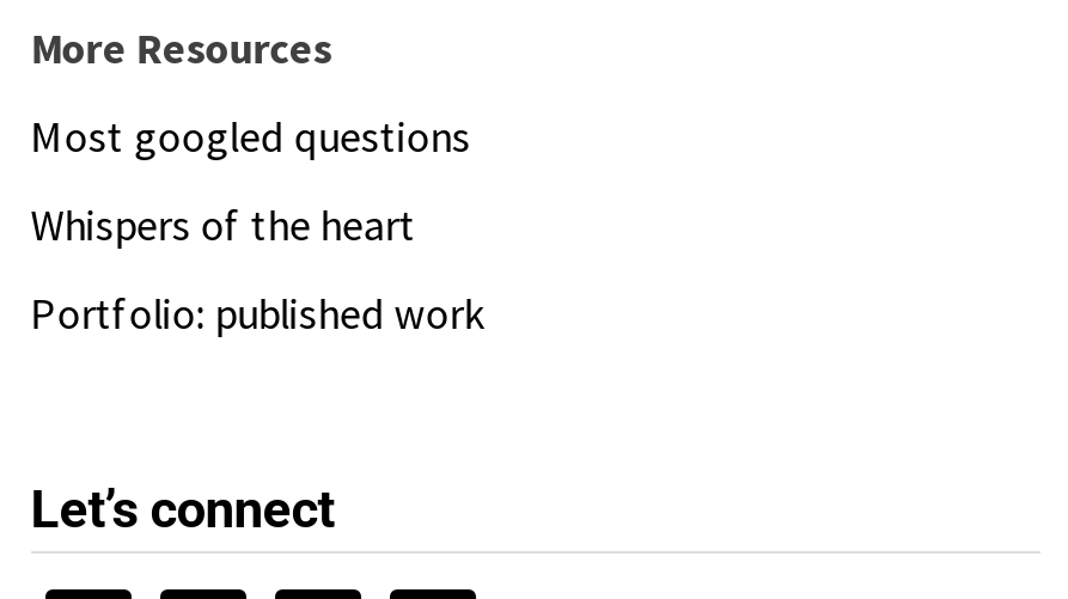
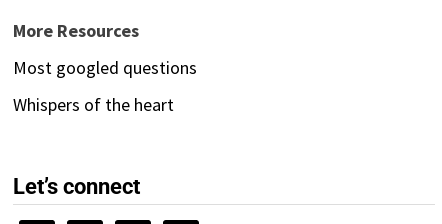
- Portfolio: published work
